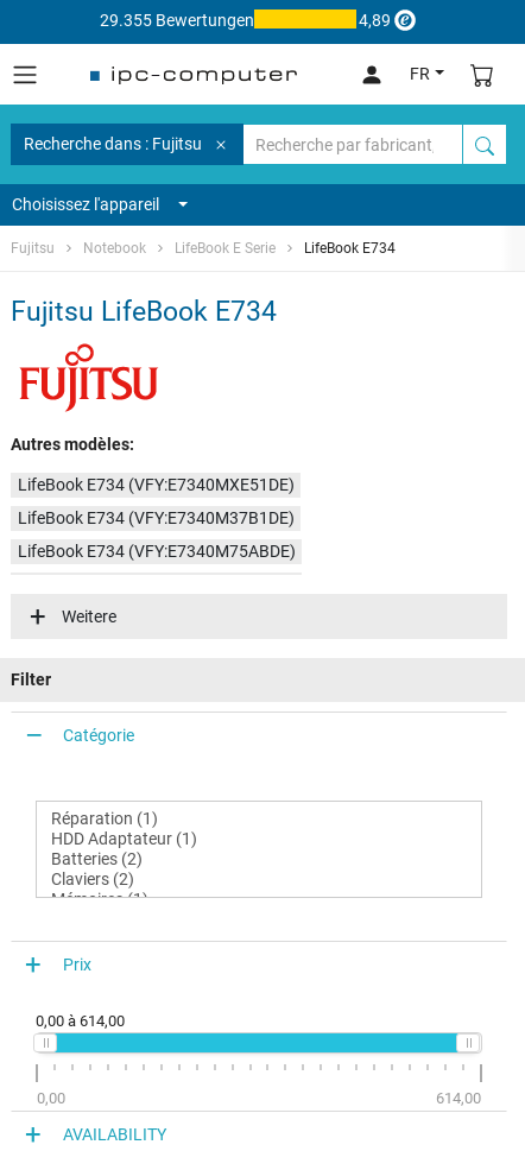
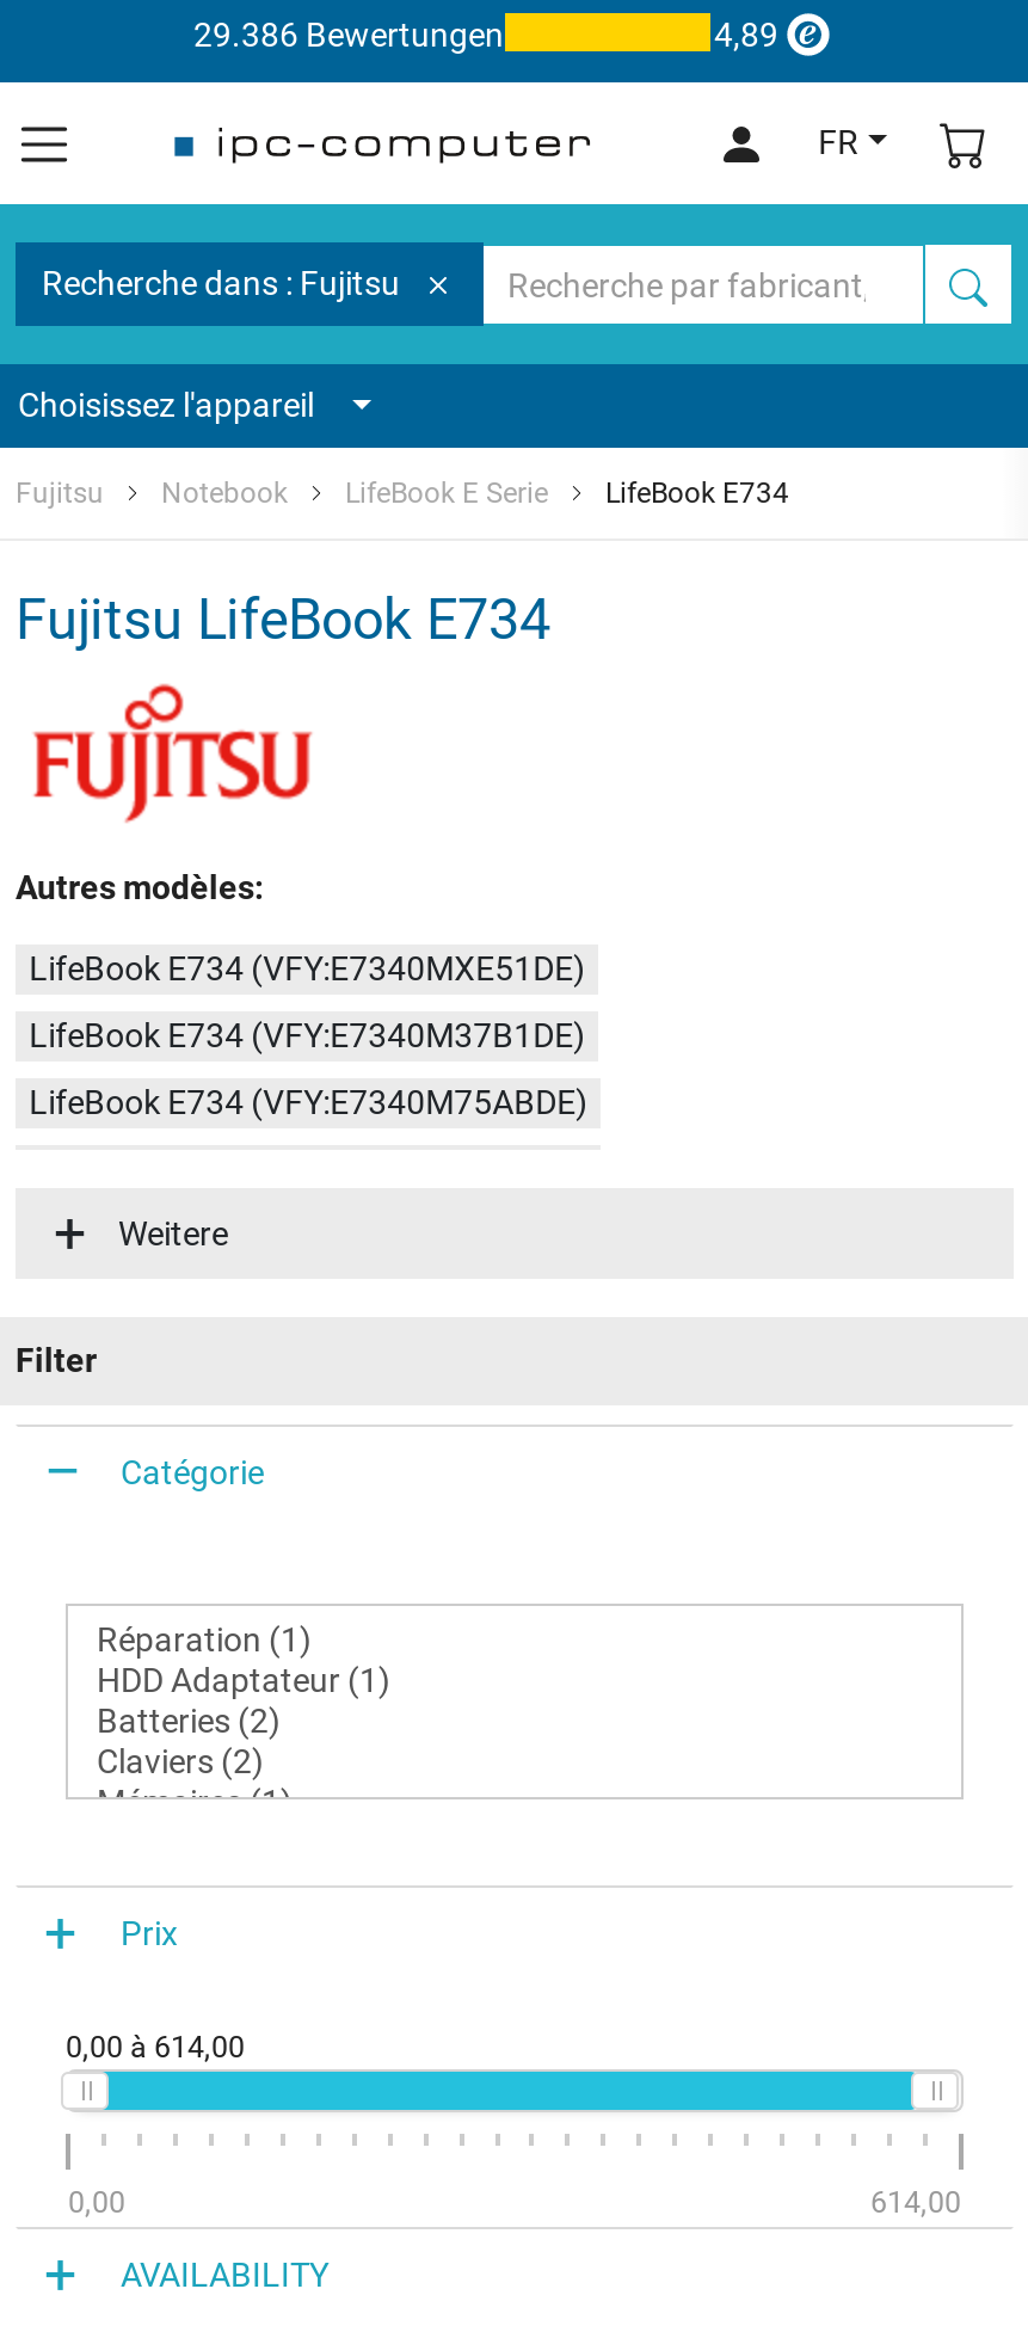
- 29.355 Bewertungen
+ 29.386 Bewertungen
